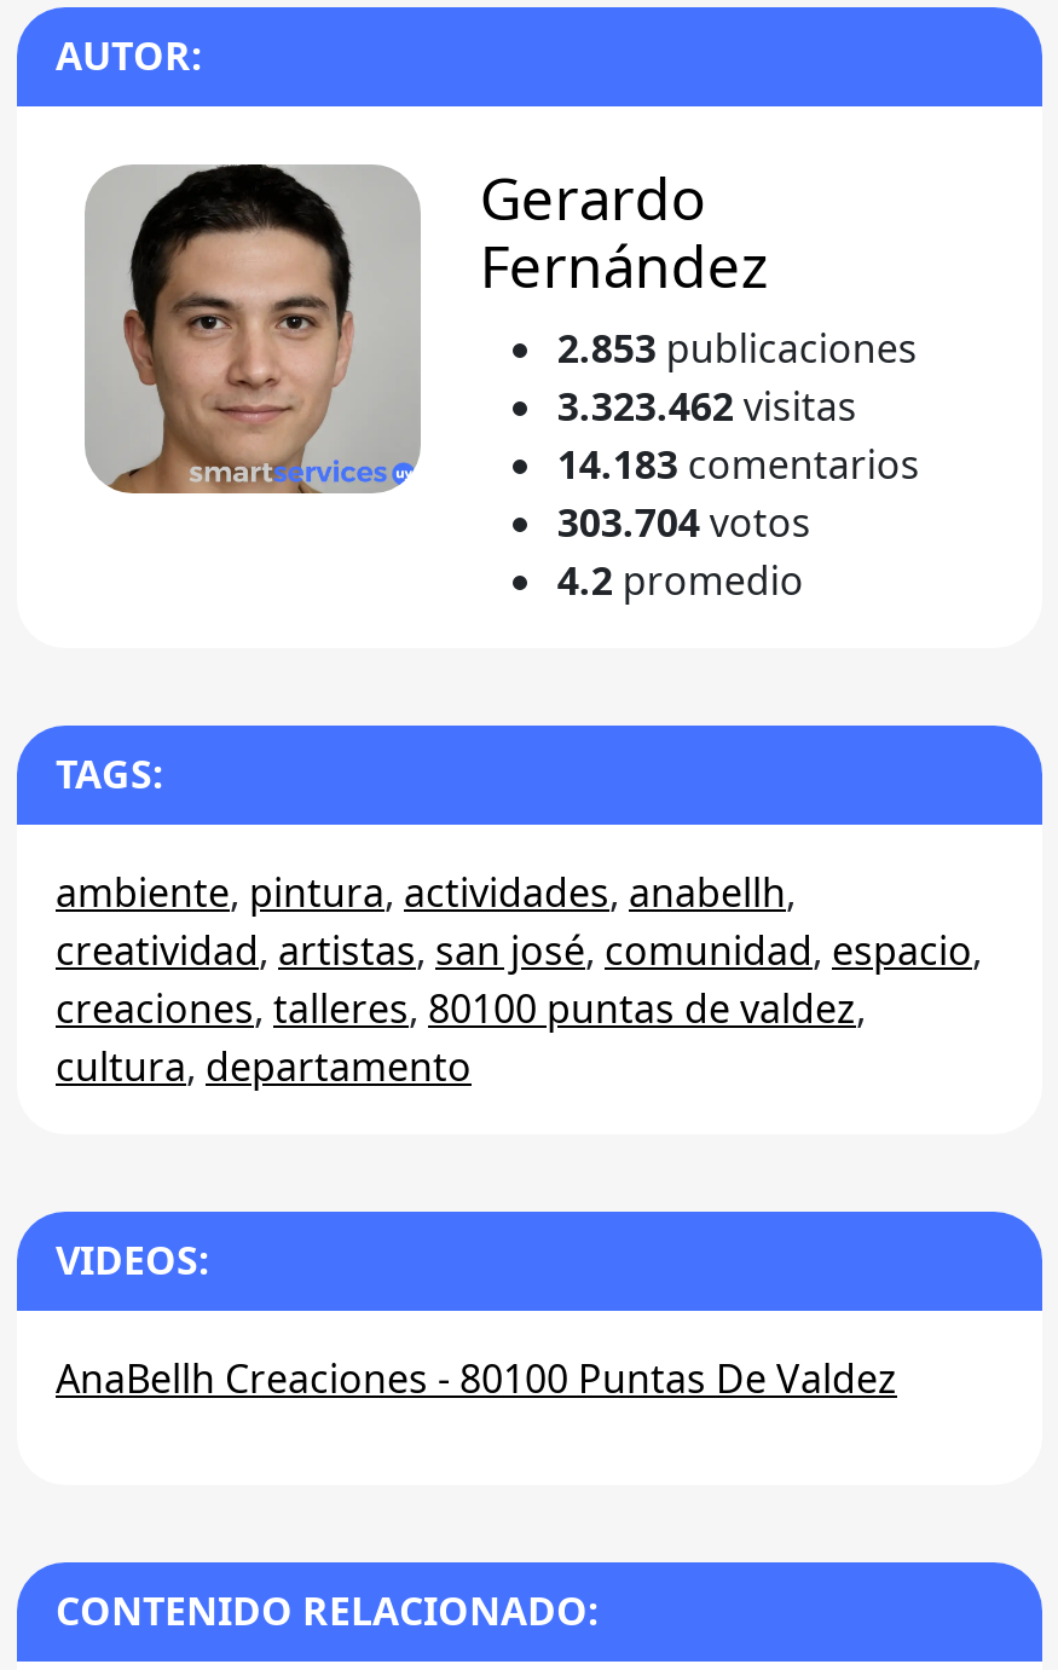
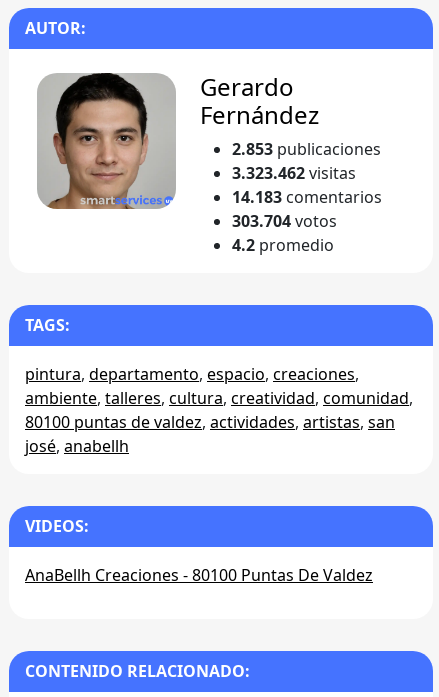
- ambiente, pintura, actividades, anabellh,
- creatividad, artistas, san josé, comunidad, espacio,
- creaciones, talleres, 80100 puntas de valdez,
- cultura, departamento
+ pintura, departamento, espacio, creaciones,
+ ambiente, talleres, cultura, creatividad, comunidad,
+ 80100 puntas de valdez, actividades, artistas, san
+ josé, anabellh
